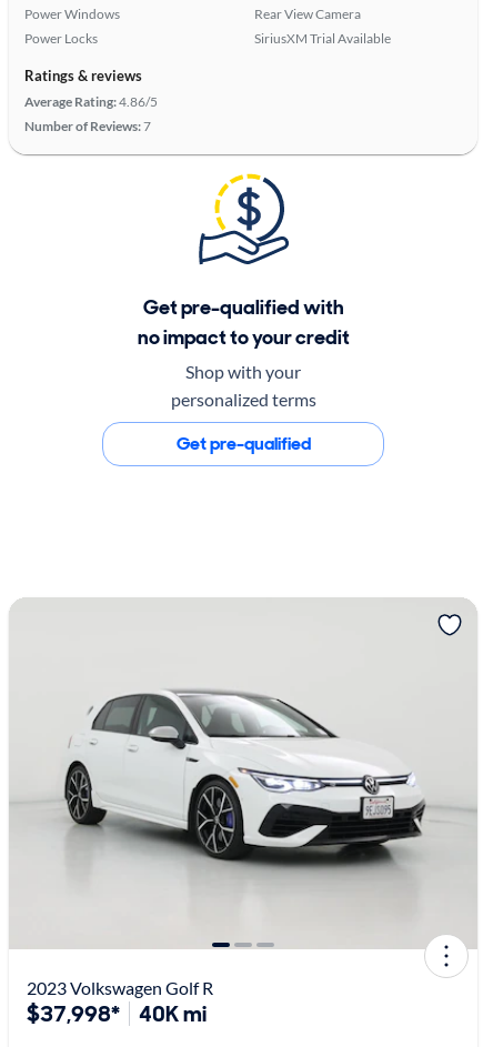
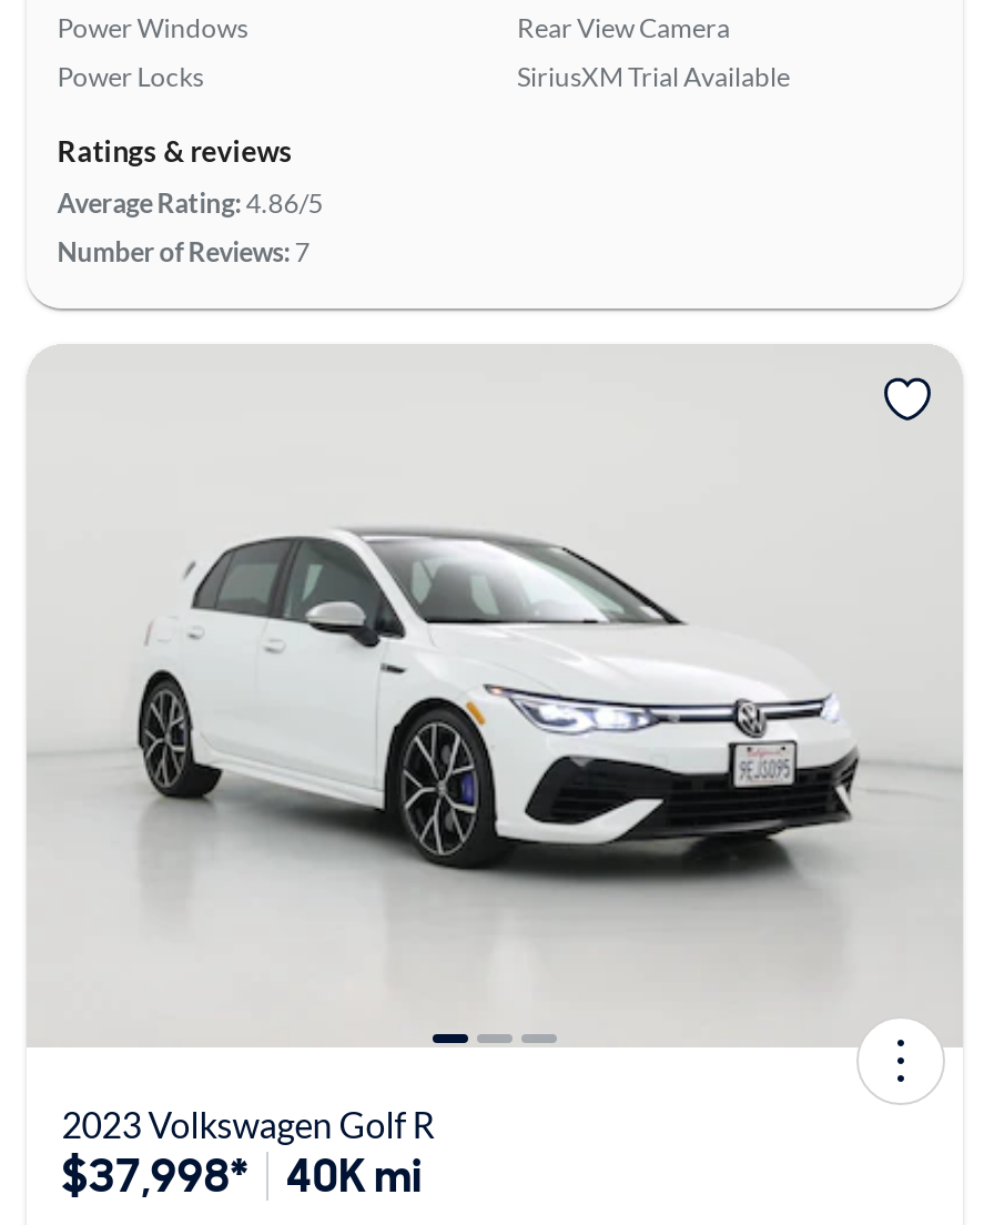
- [image]
- Get pre-qualified with
- no impact to your credit
- Shop with your
- personalized terms
- Get pre-qualified
